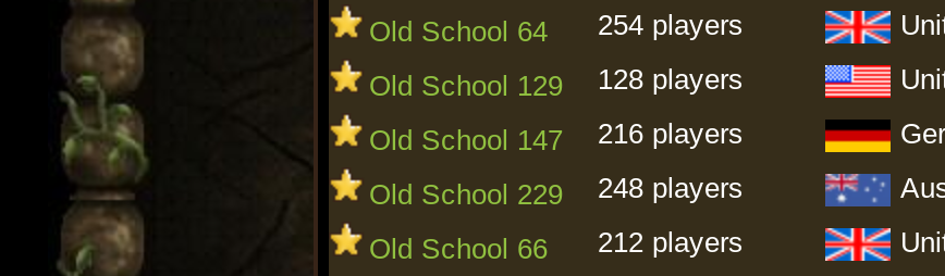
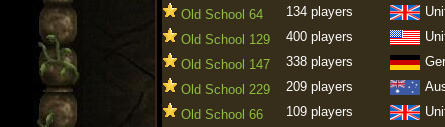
- Old School 64 254 players
+ Old School 64 134 players

- Old School 129 128 players
+ Old School 129 400 players

- Old School 147 216 players
+ Old School 147 338 players

- Old School 229 248 players
+ Old School 229 209 players

- Old School 66 212 players
+ Old School 66 109 players
